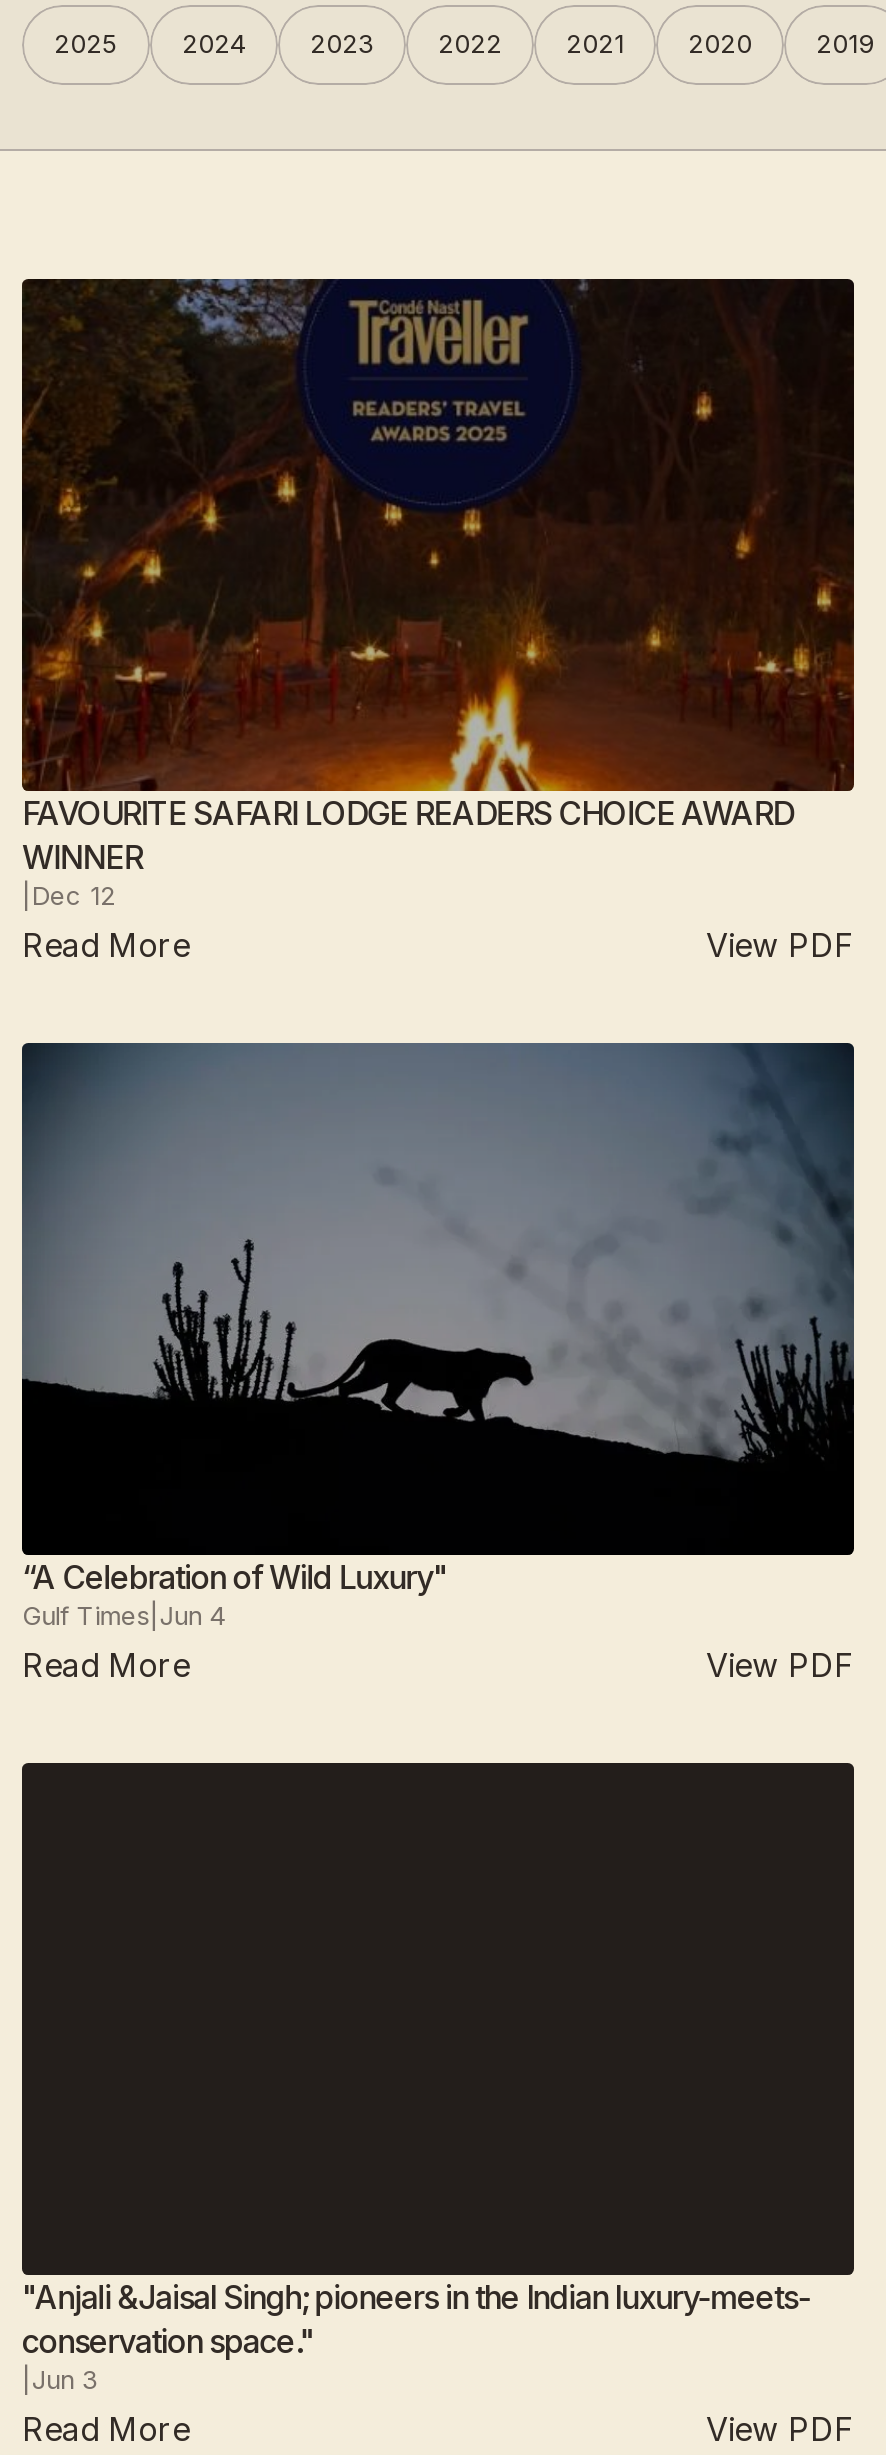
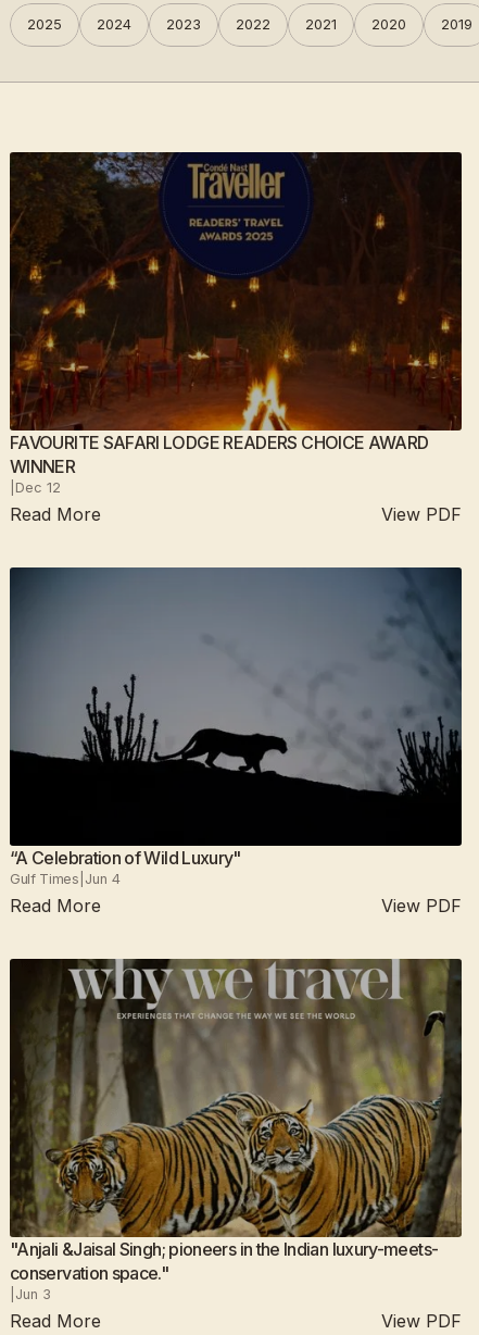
+ [image]
